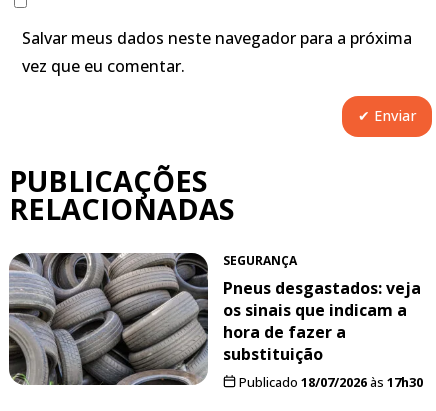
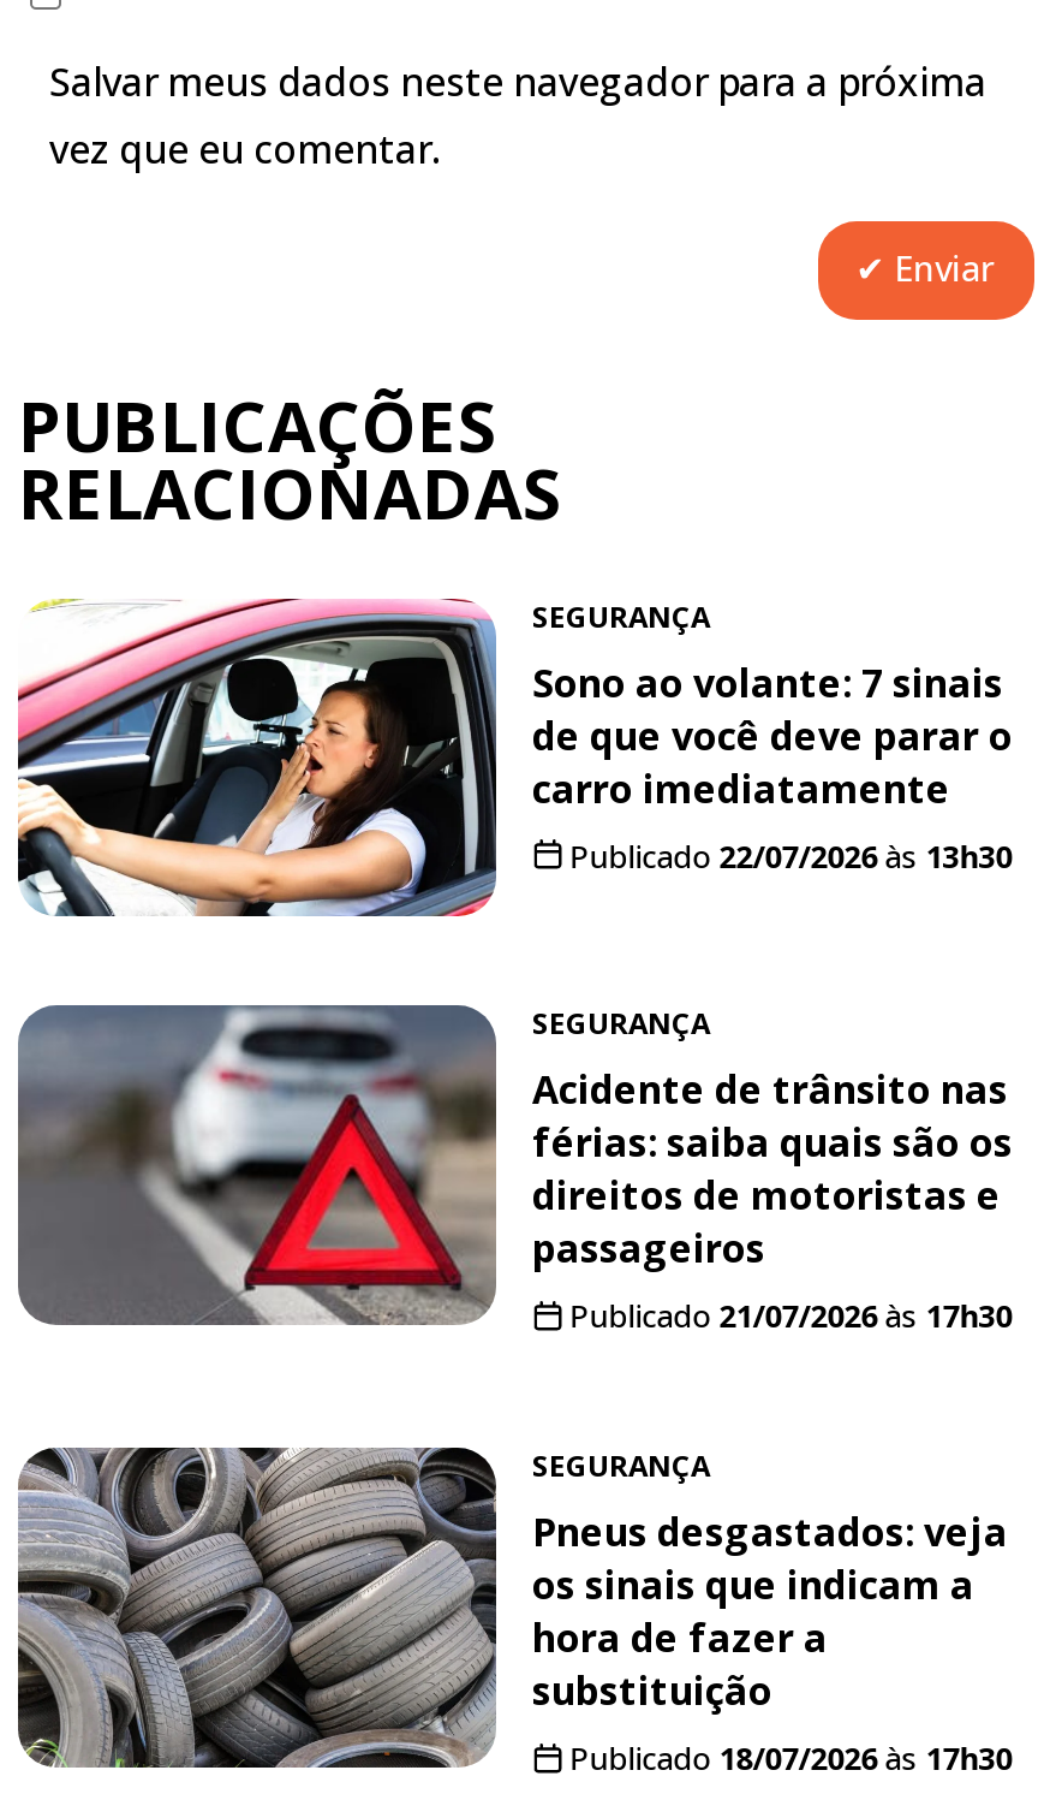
+ [image]
+ Sono ao volante: 7 sinais
+ de que você deve parar o
+ carro imediatamente
+ Publicado 22/07/2026às 13h30

+ [image]
+ SEGURANÇA
+ Acidente de trânsito nas
+ férias: saiba quais são os
+ direitos de motoristas e
+ passageiros
+ Publicado 21/07/2026às 17h30
+ SEGURANÇA
